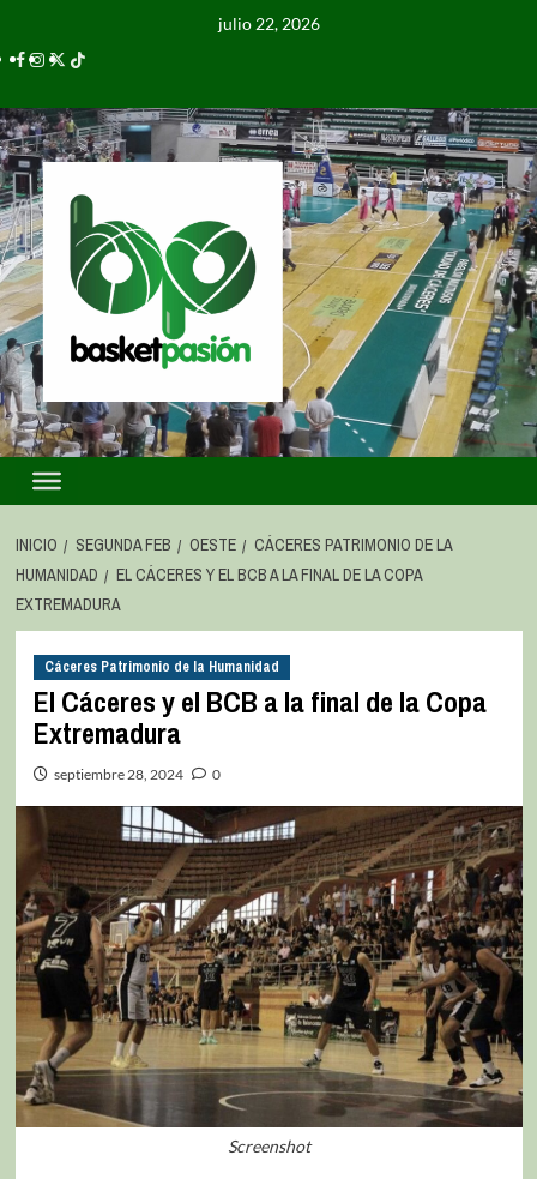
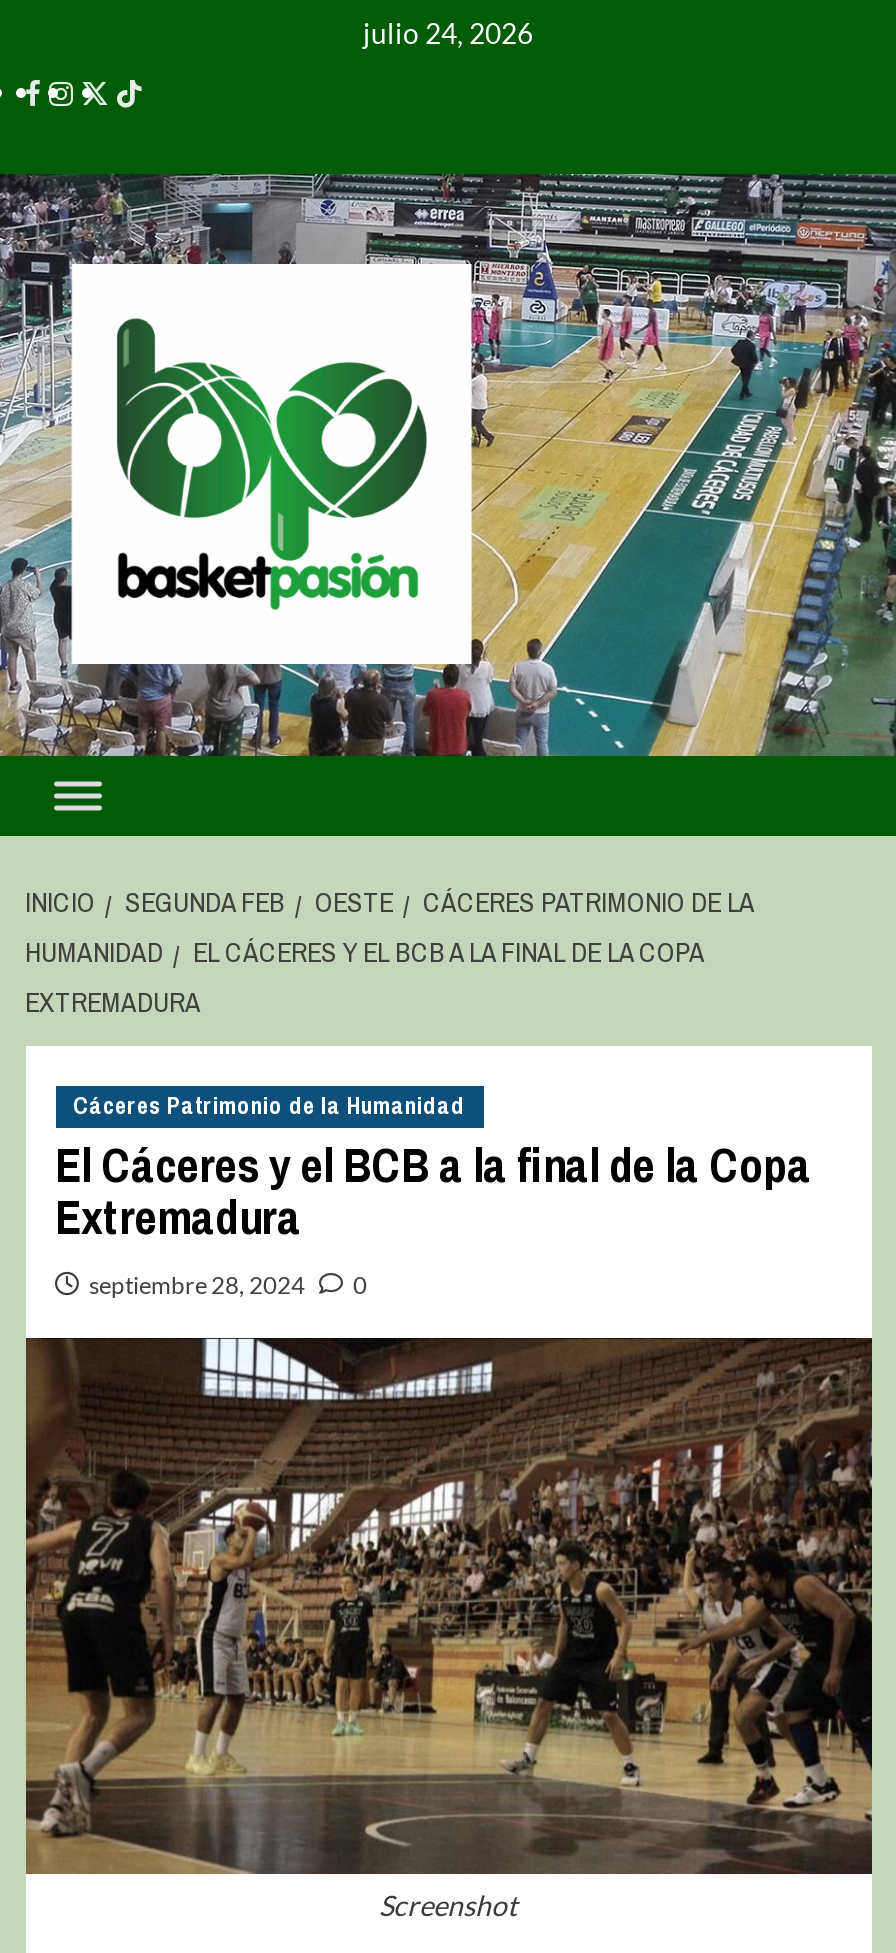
- julio 22, 2026
+ julio 24, 2026
